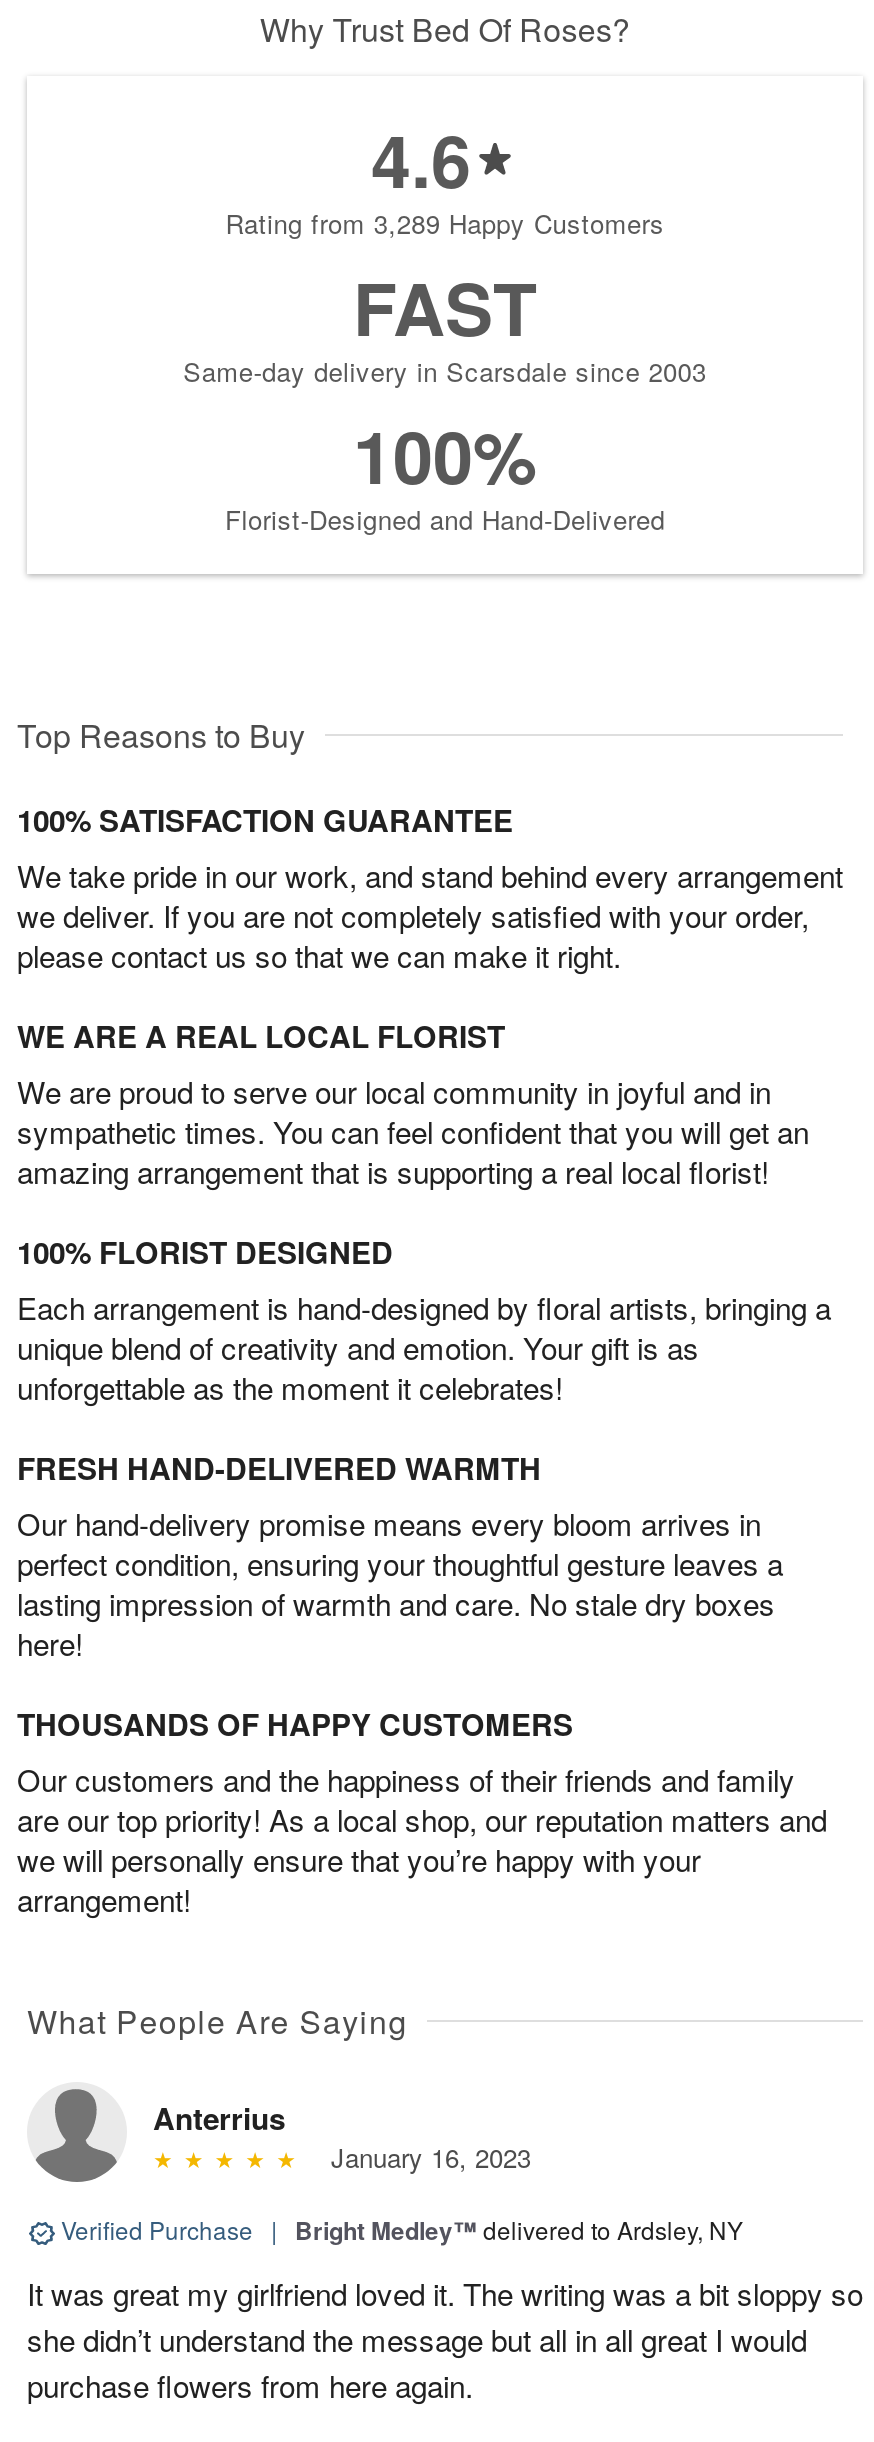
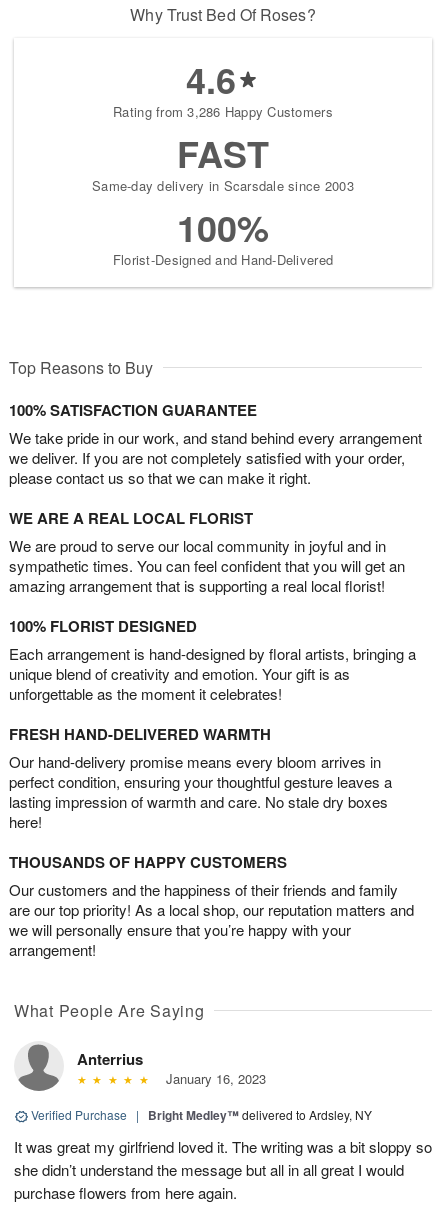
- Rating from 3,289 Happy Customers
+ Rating from 3,286 Happy Customers
